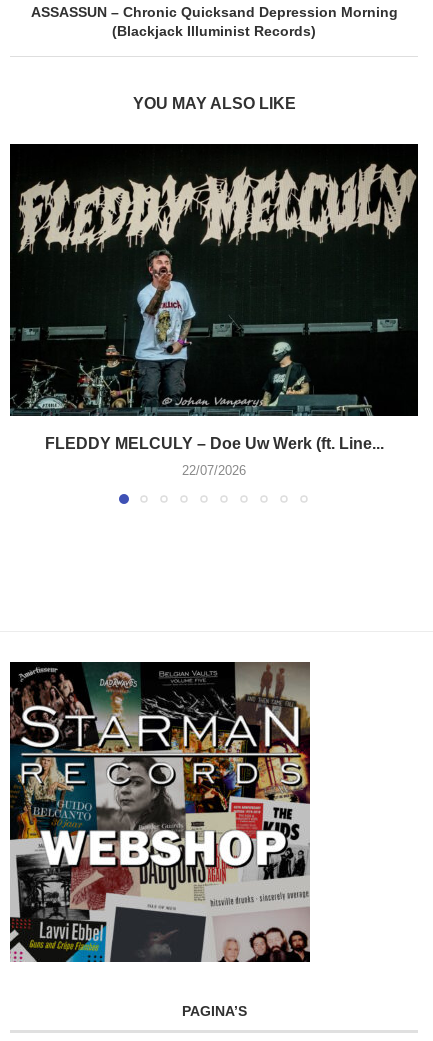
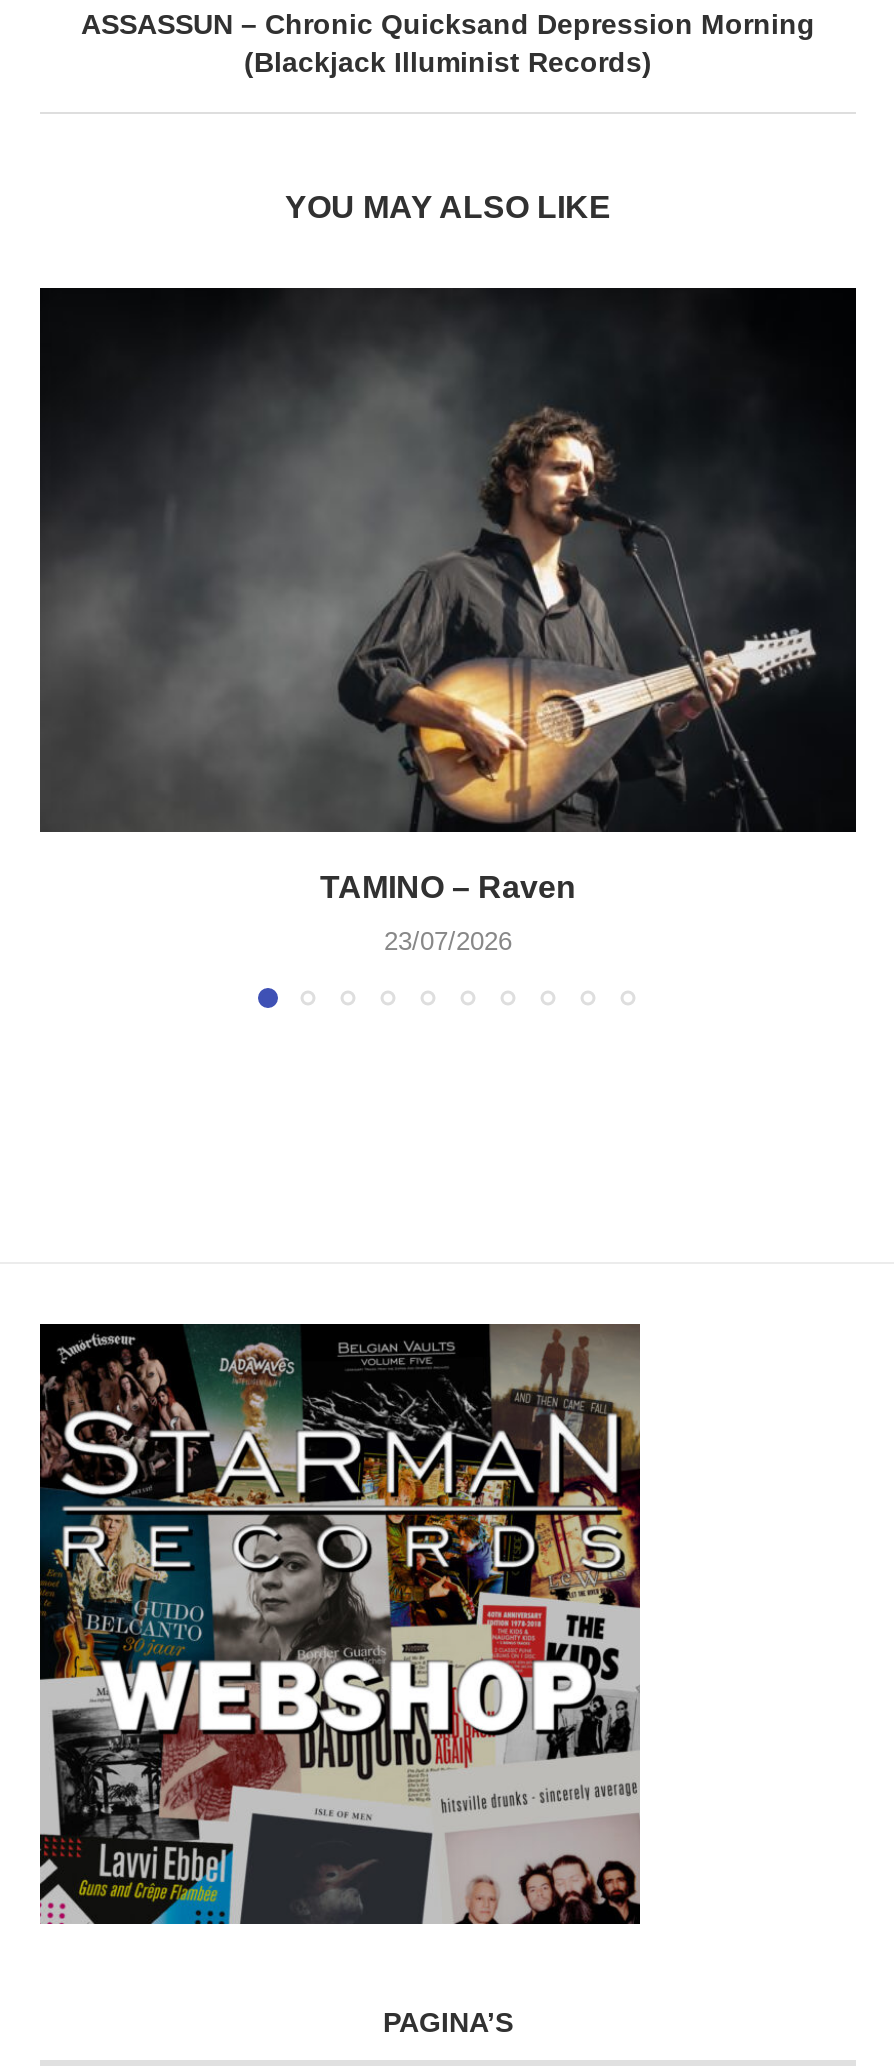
- [image]
- FLEDDY MELCULY – Doe Uw Werk (ft. Line...
+ [image]
+ TAMINO – Raven

- 22/07/2026
+ 23/07/2026
